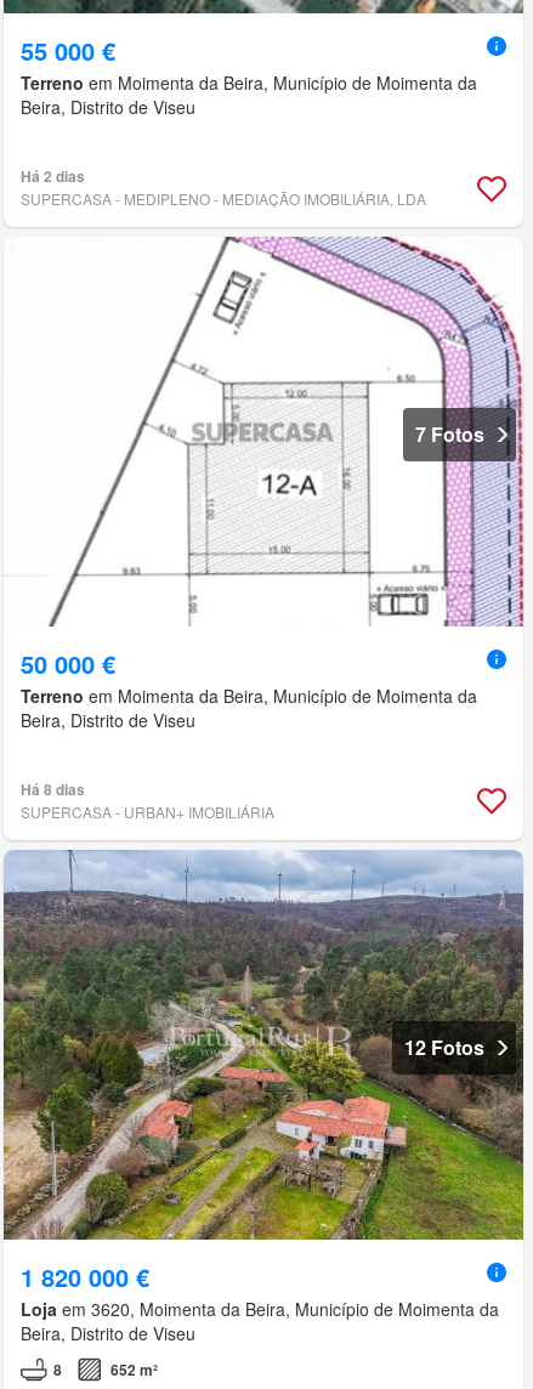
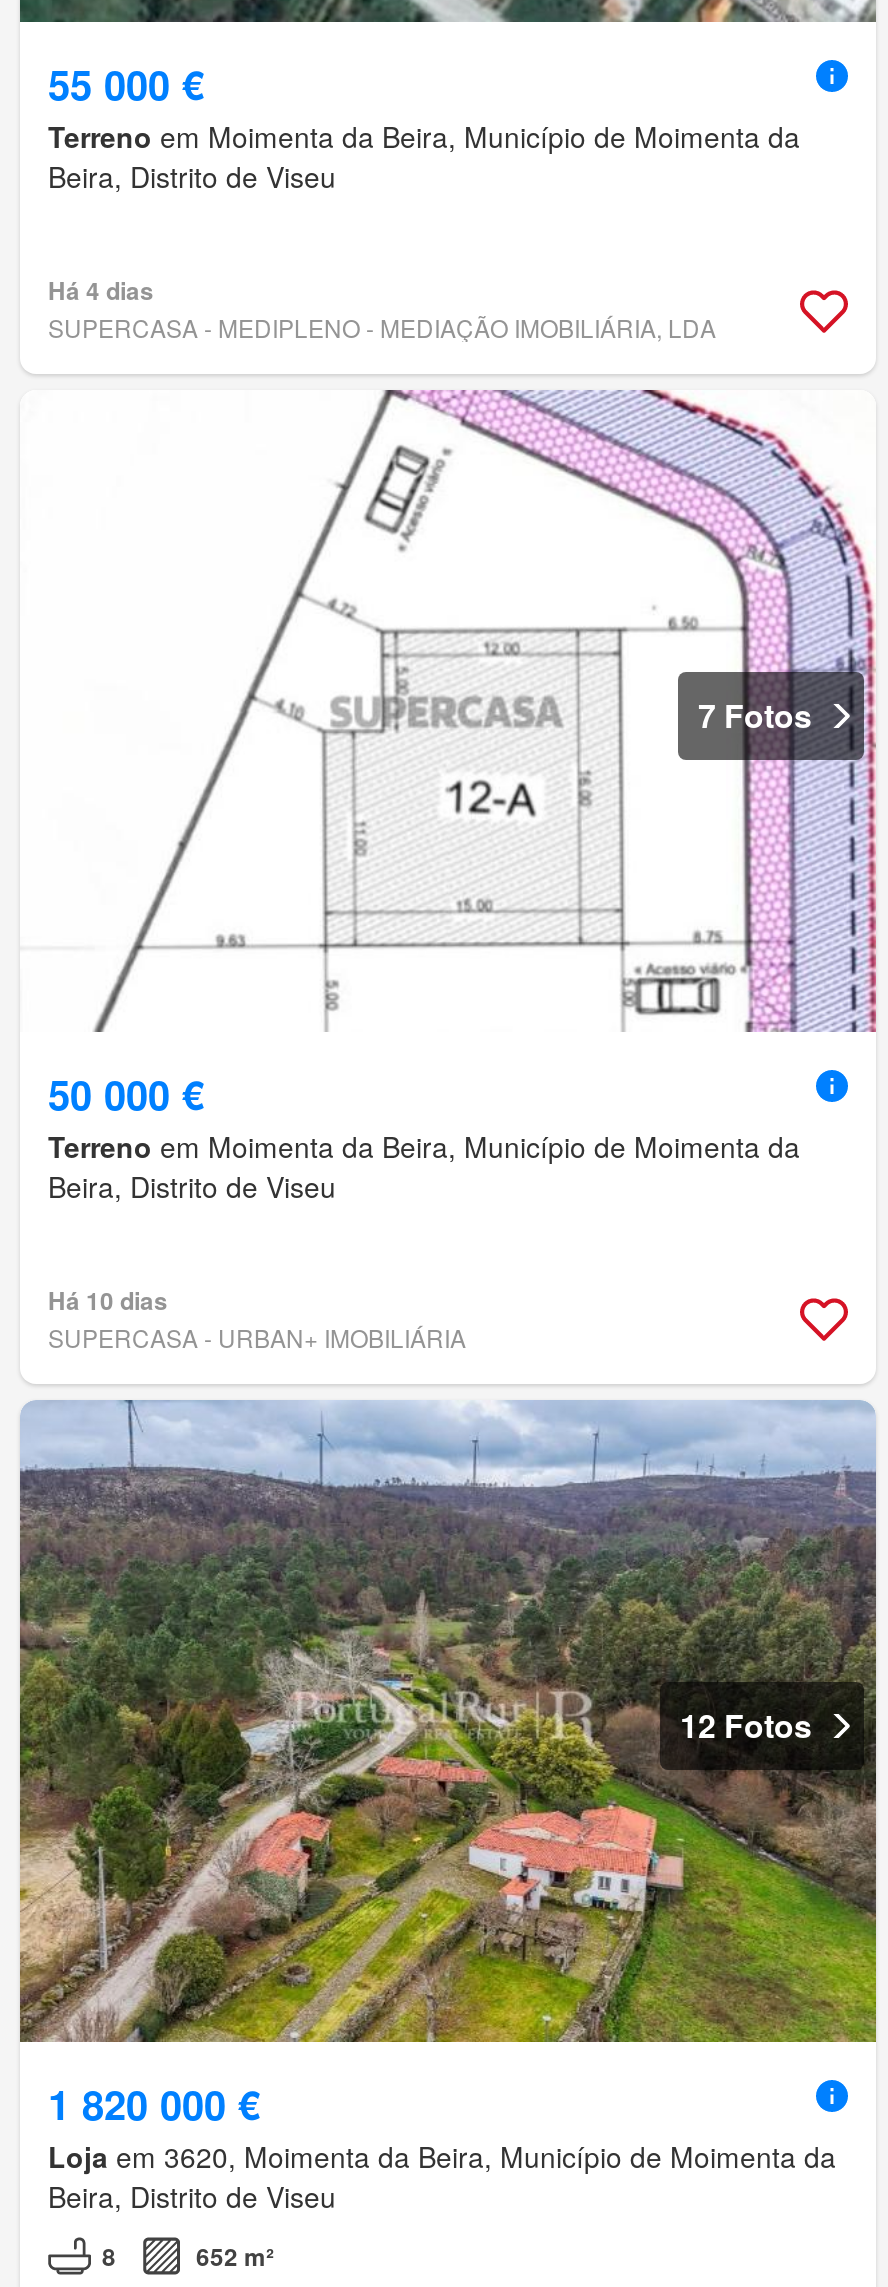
- Há 2 dias
+ Há 4 dias

- Há 8 dias
+ Há 10 dias
